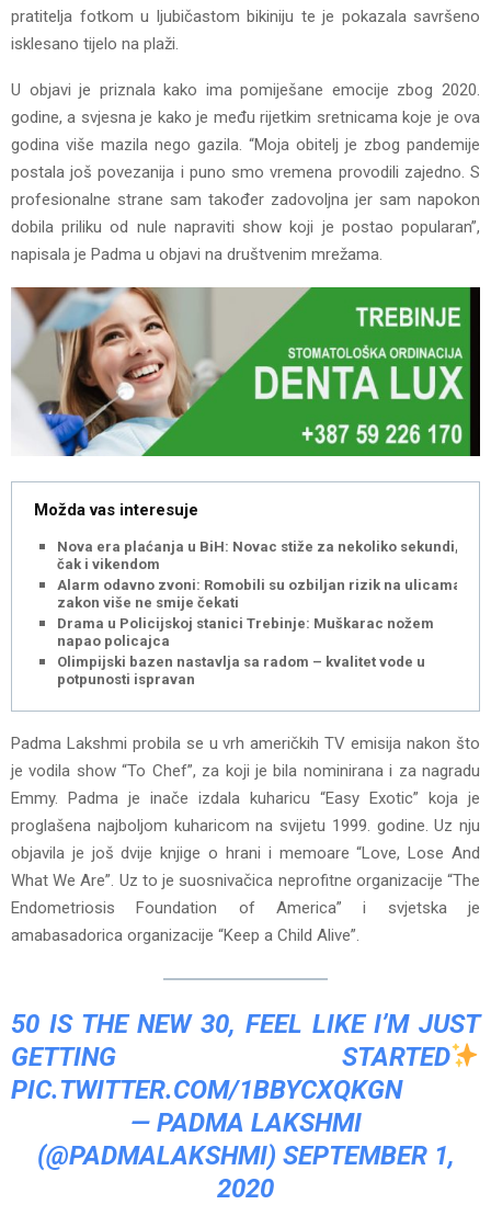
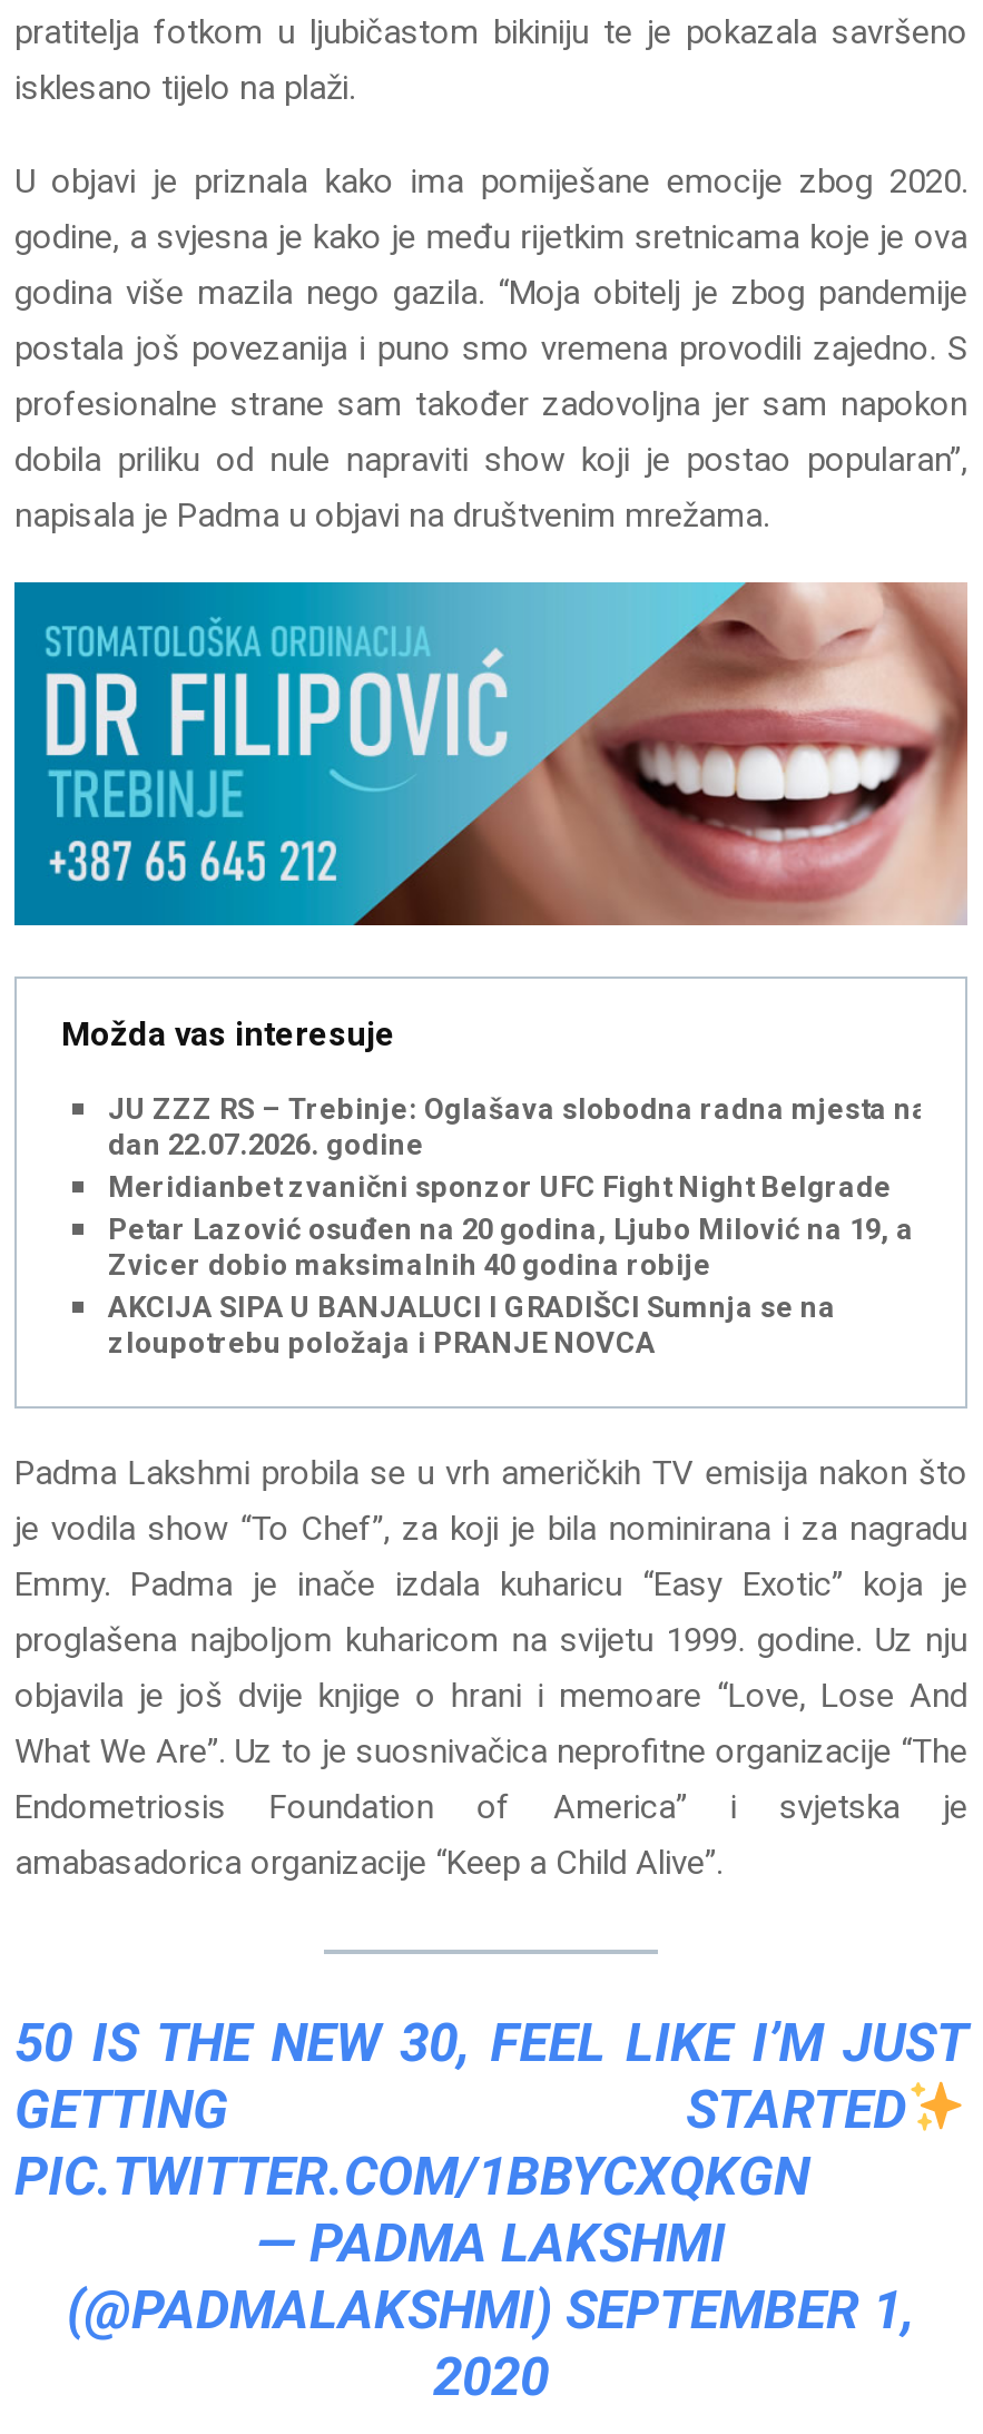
- [image]
+ [image]

- Nova era plaćanja u BiH: Novac stiže za nekoliko sekundi,
- čak i vikendom
- Alarm odavno zvoni: Romobili su ozbiljan rizik na ulicama,
- zakon više ne smije čekati
- Drama u Policijskoj stanici Trebinje: Muškarac nožem
- napao policajca
- Olimpijski bazen nastavlja sa radom – kvalitet vode u
- potpunosti ispravan
+ JU ZZZ RS – Trebinje: Oglašava slobodna radna mjesta na
+ dan 22.07.2026. godine
+ Meridianbet zvanični sponzor UFC Fight Night Belgrade
+ Petar Lazović osuđen na 20 godina, Ljubo Milović na 19, a
+ Zvicer dobio maksimalnih 40 godina robije
+ AKCIJA SIPA U BANJALUCI I GRADIŠCI Sumnja se na
+ zloupotrebu položaja i PRANJE NOVCA
